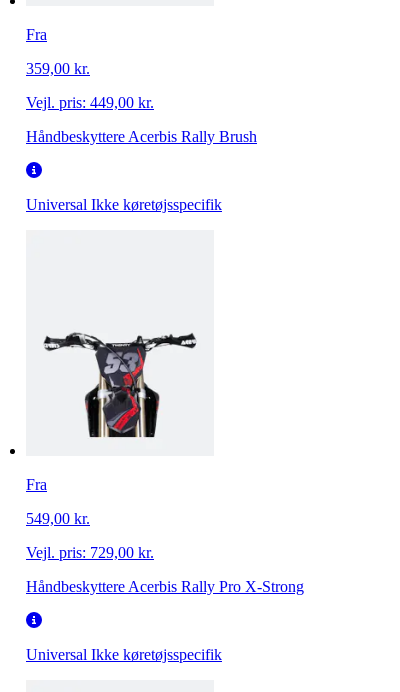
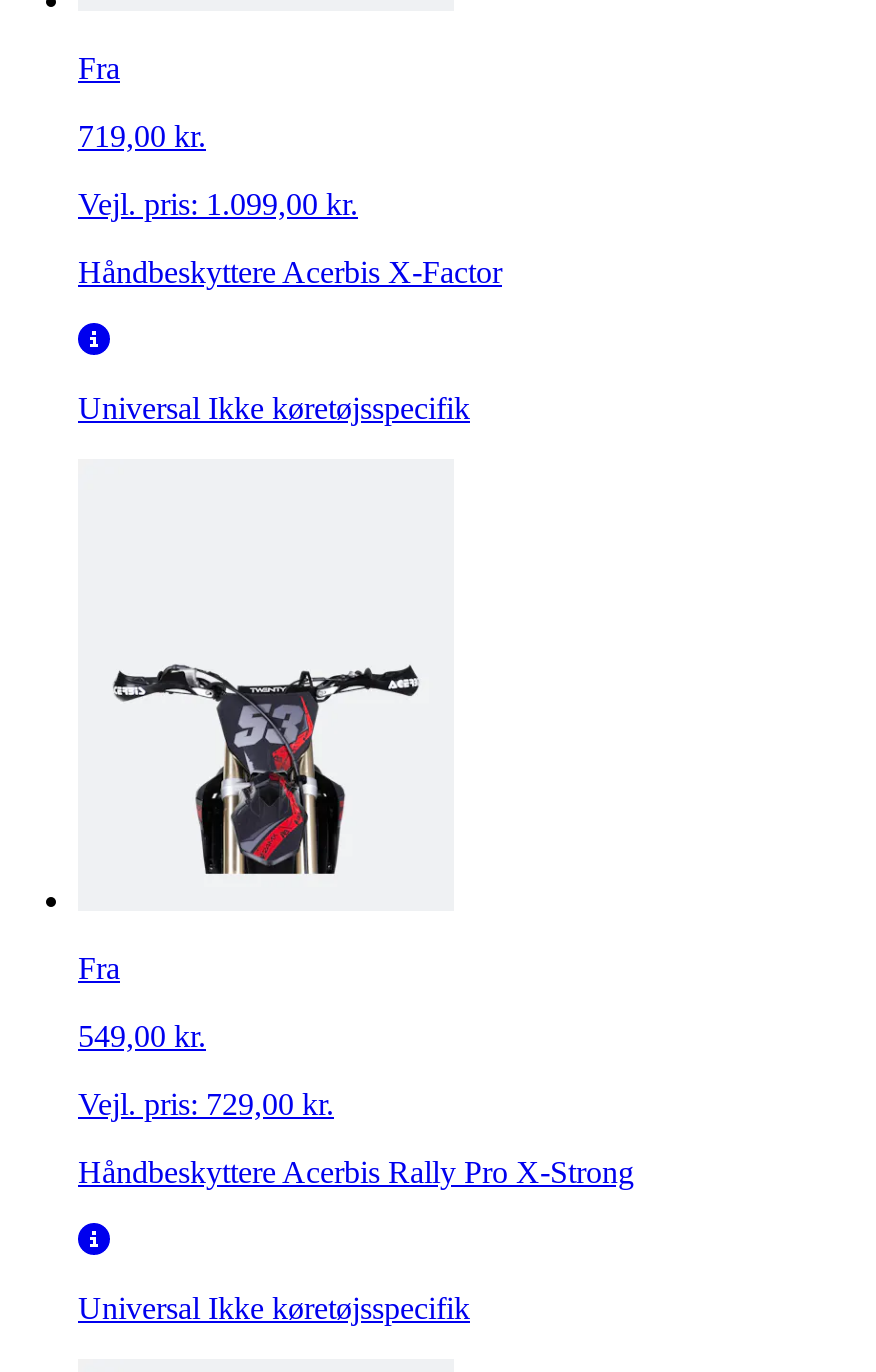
- 359,00 kr.
+ 719,00 kr.

- Vejl. pris: 449,00 kr.
+ Vejl. pris: 1.099,00 kr.

- Håndbeskyttere Acerbis Rally Brush
+ Håndbeskyttere Acerbis X-Factor
